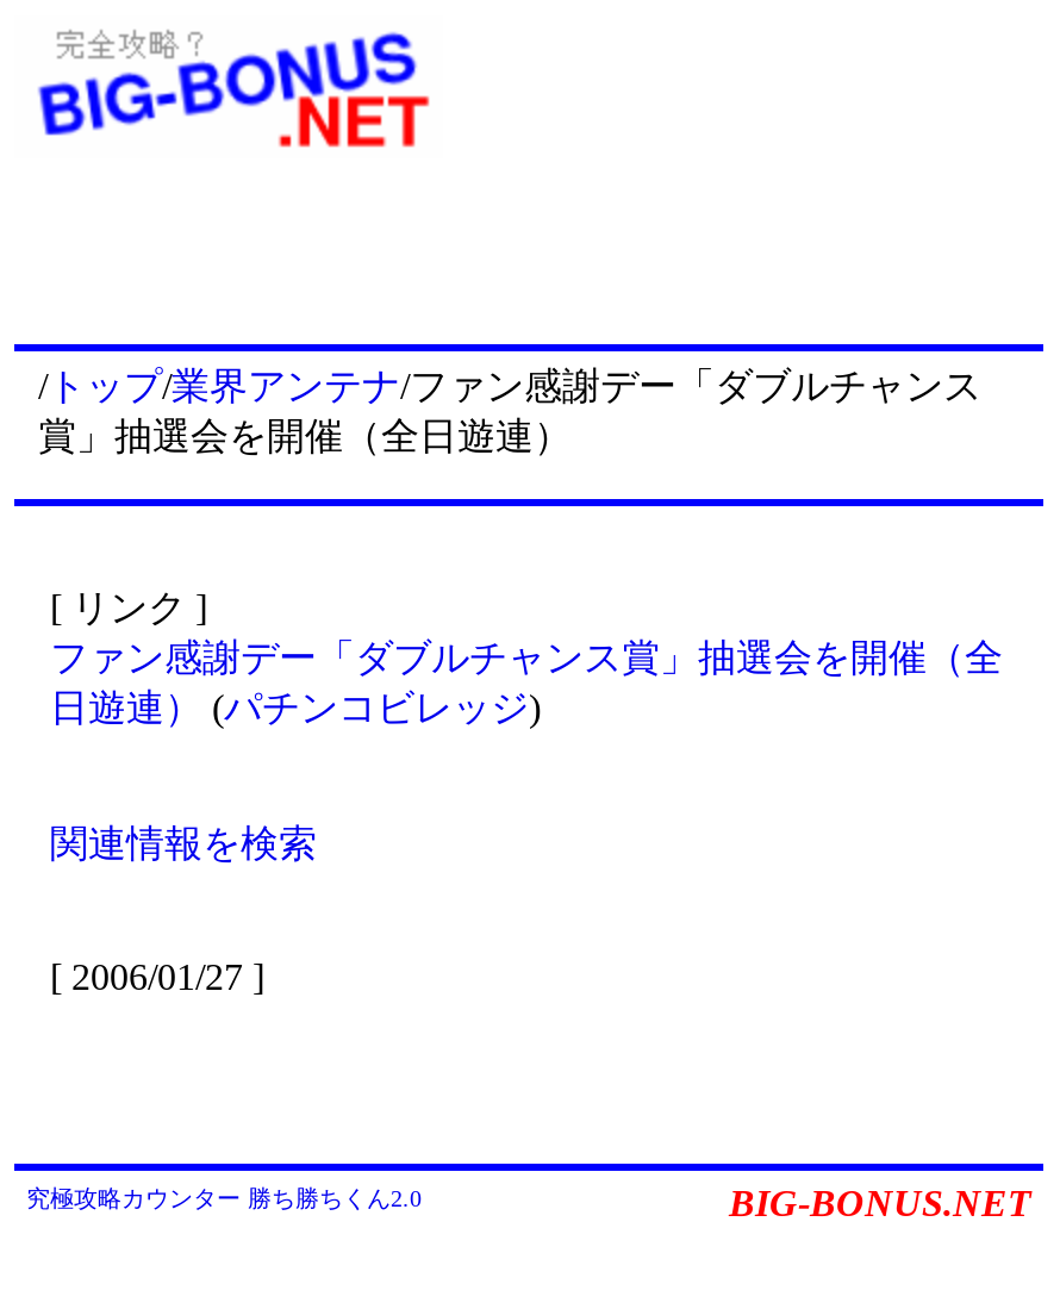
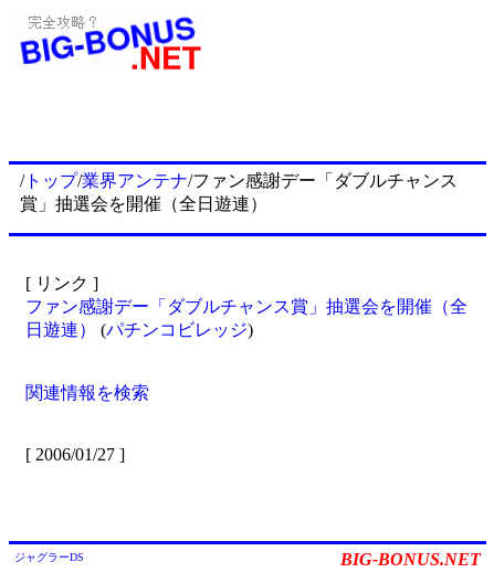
- 究極攻略カウンター 勝ち勝ちくん2.0
+ ジャグラーDS
